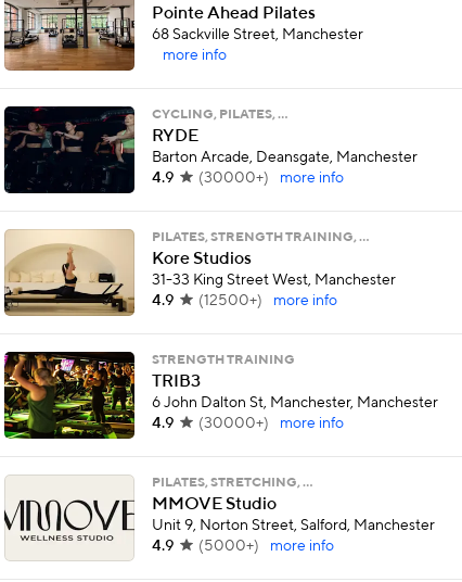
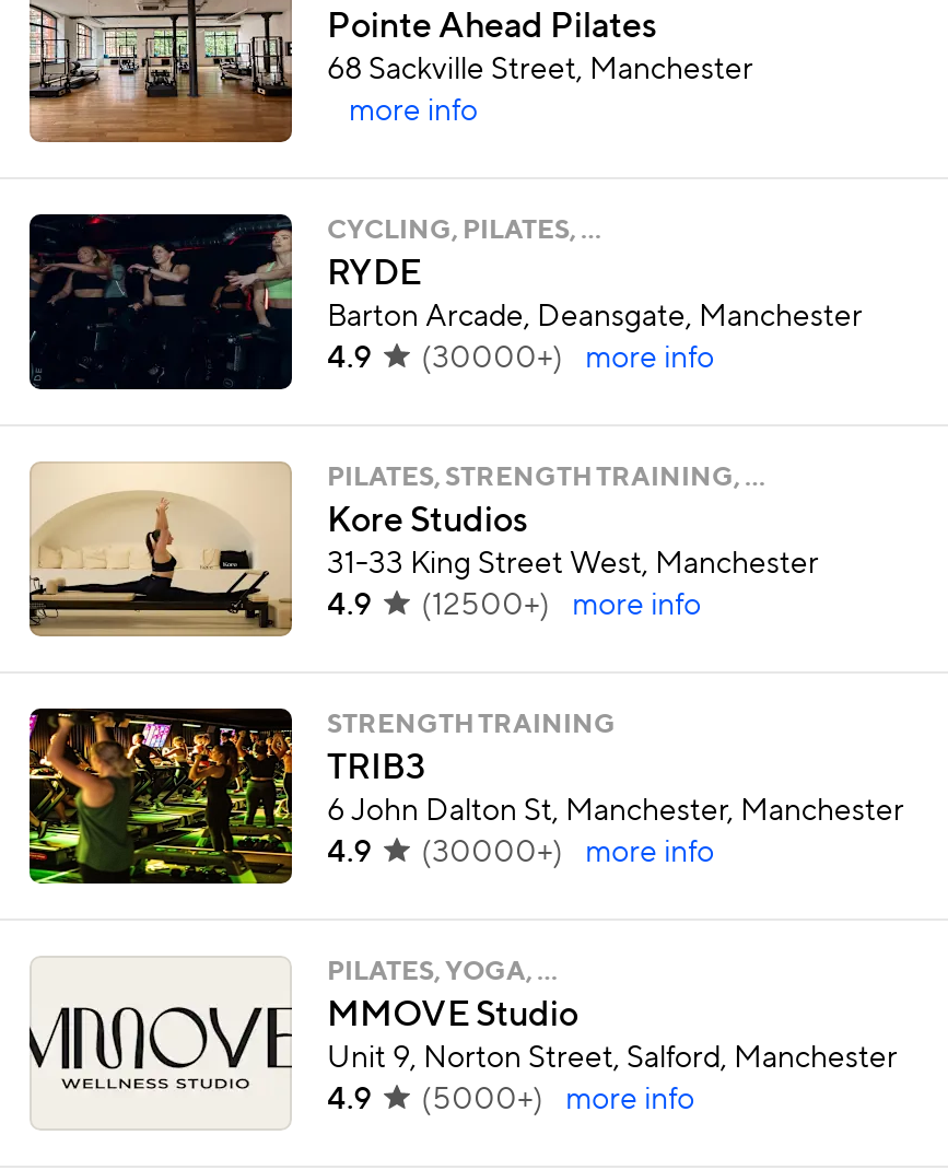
- PILATES, STRETCHING, …
+ PILATES, YOGA, …
